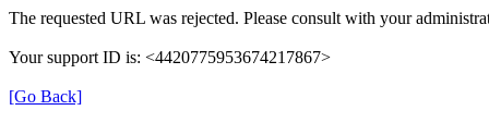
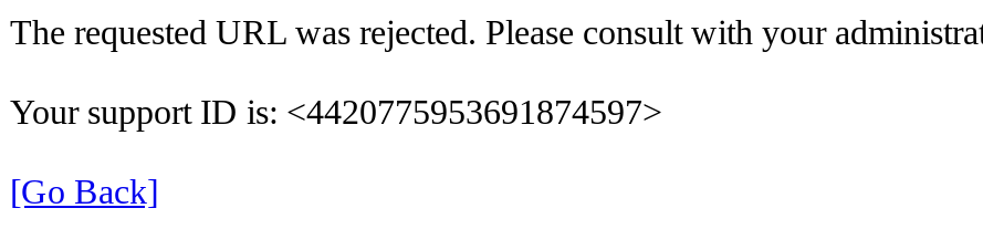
- Your support ID is: <4420775953674217867>
+ Your support ID is: <4420775953691874597>
